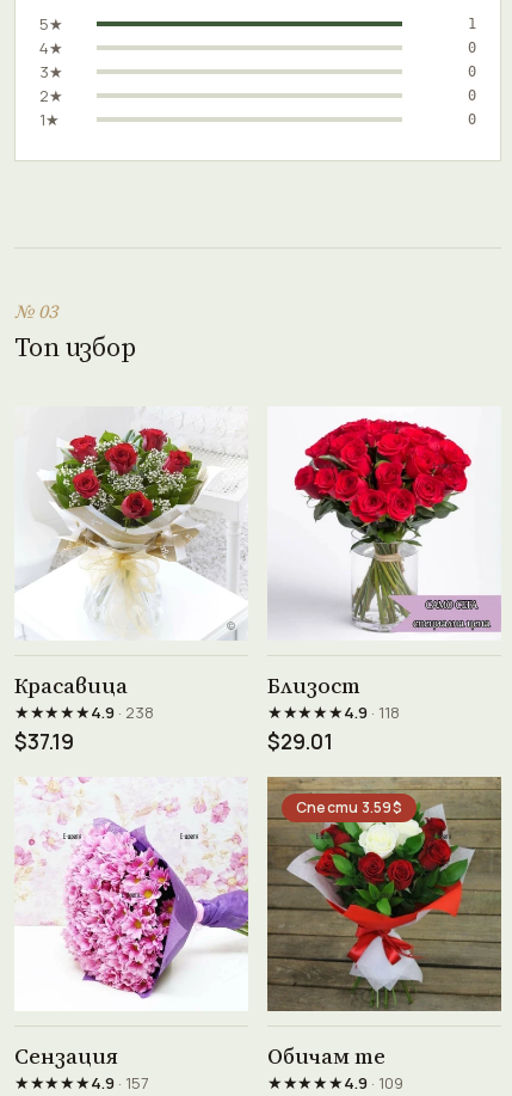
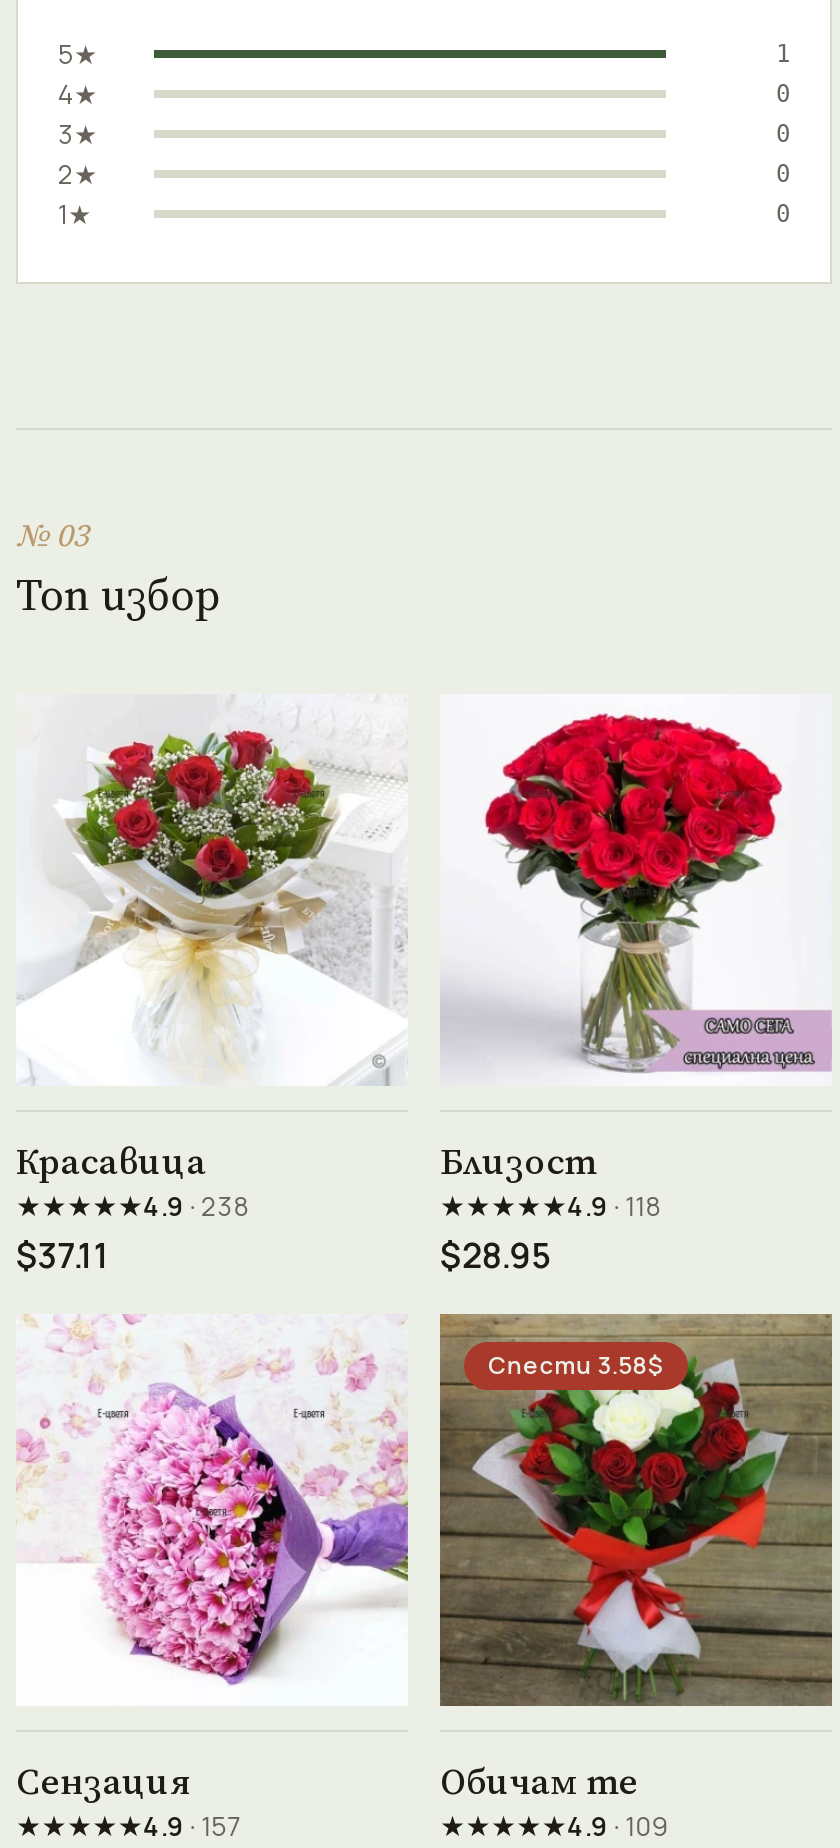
- $37.19
+ $37.11

- $29.01
+ $28.95

- Спести 3.59$
+ Спести 3.58$
